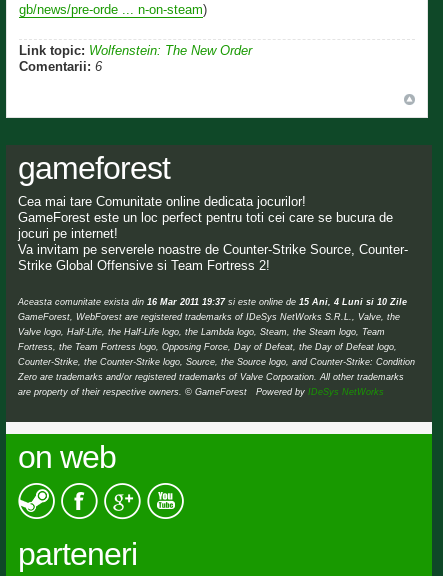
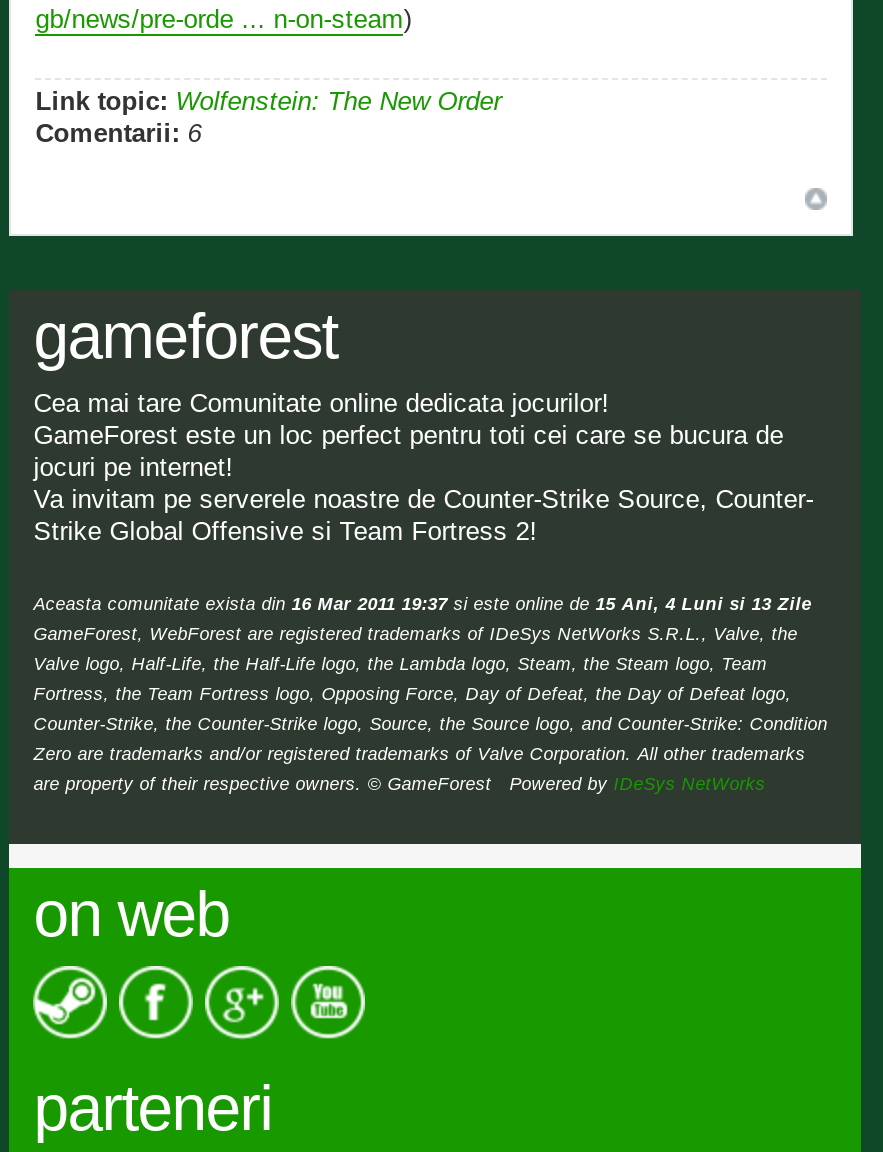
- Aceasta comunitate exista din 16 Mar 2011 19:37 si este online de 15 Ani, 4 Luni si 10 Zile
+ Aceasta comunitate exista din 16 Mar 2011 19:37 si este online de 15 Ani, 4 Luni si 13 Zile
